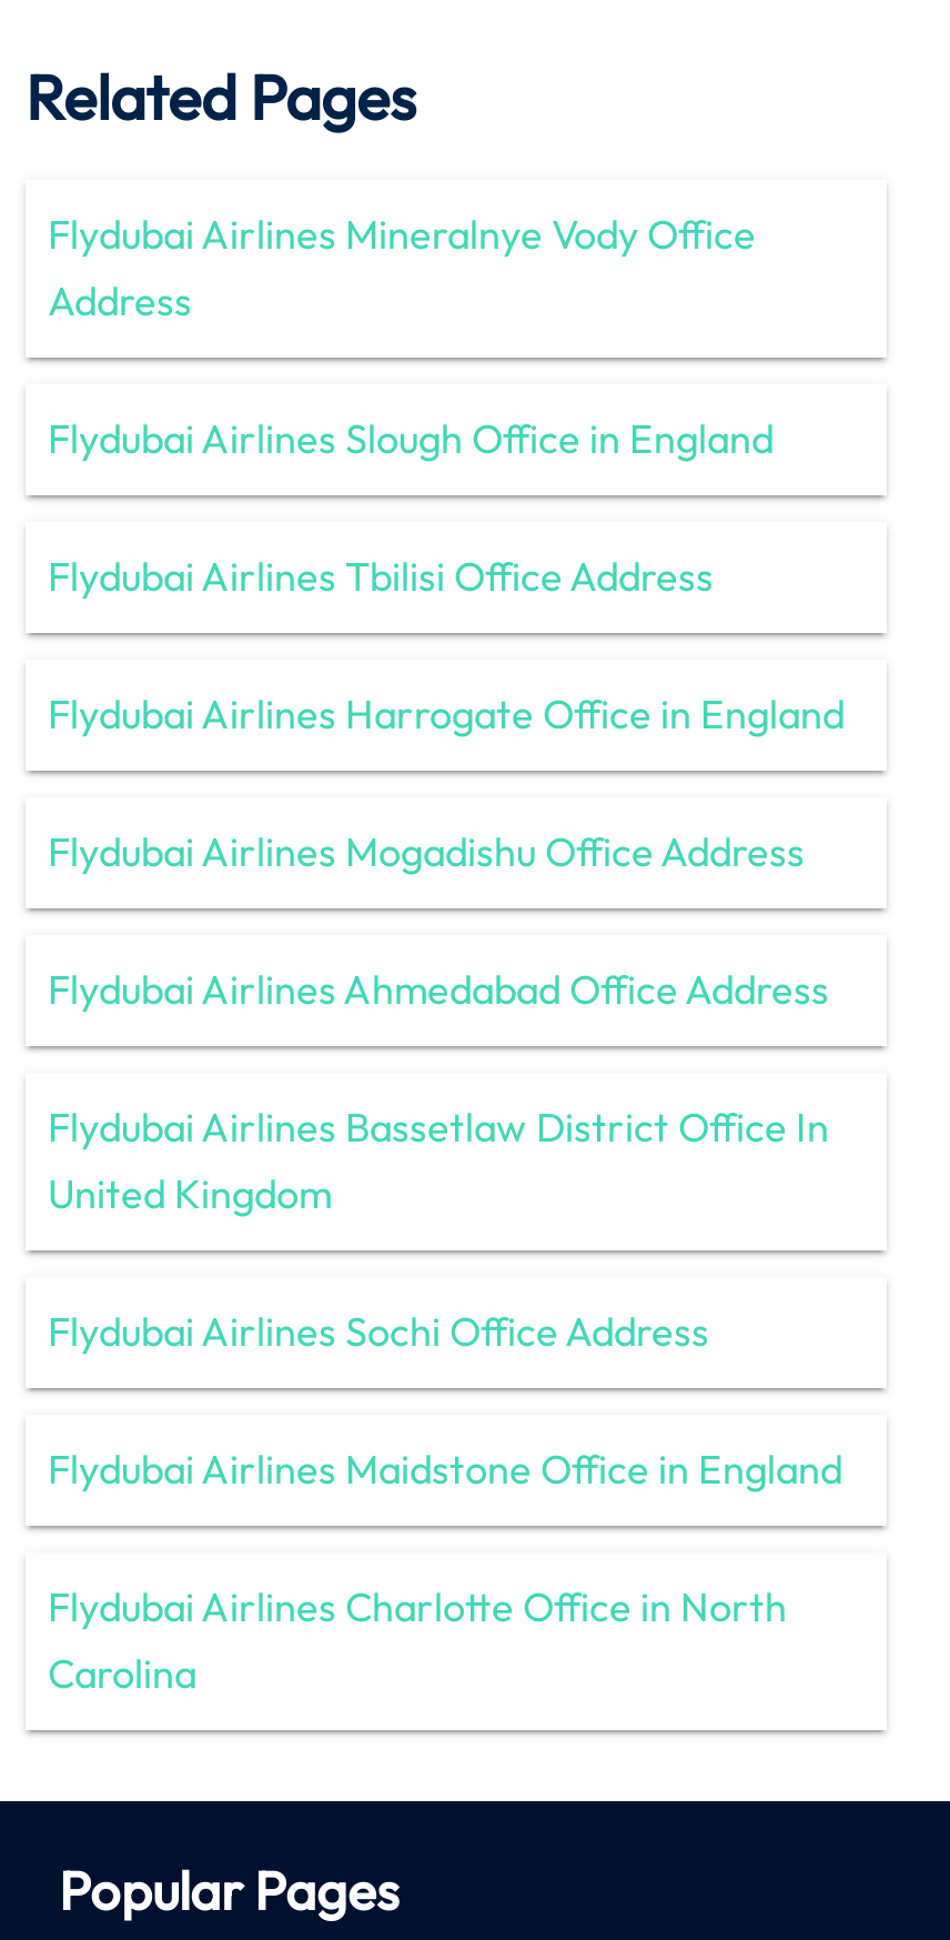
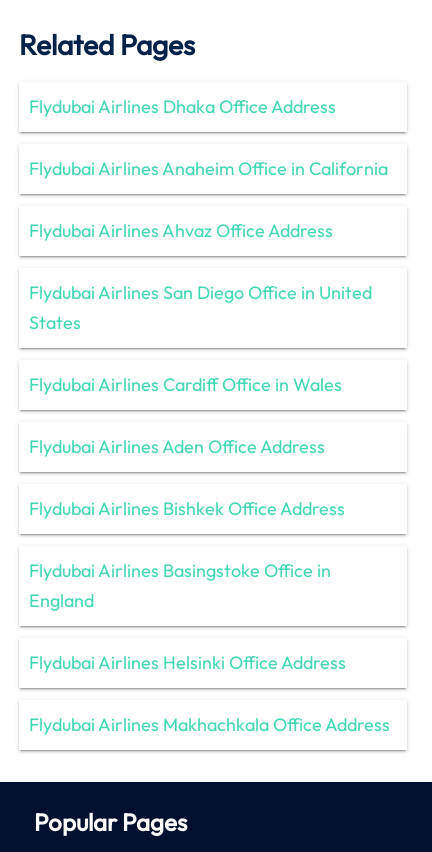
- Flydubai Airlines Mineralnye Vody Office
- Address
+ Flydubai Airlines Dhaka Office Address

- Flydubai Airlines Slough Office in England
+ Flydubai Airlines Anaheim Office in California

- Flydubai Airlines Tbilisi Office Address
+ Flydubai Airlines Ahvaz Office Address

- Flydubai Airlines Harrogate Office in England
+ Flydubai Airlines San Diego Office in United
+ States

- Flydubai Airlines Mogadishu Office Address
+ Flydubai Airlines Cardiff Office in Wales

- Flydubai Airlines Ahmedabad Office Address
+ Flydubai Airlines Aden Office Address

- Flydubai Airlines Bassetlaw District Office In
- United Kingdom
+ Flydubai Airlines Bishkek Office Address

- Flydubai Airlines Sochi Office Address
+ Flydubai Airlines Basingstoke Office in
+ England

- Flydubai Airlines Maidstone Office in England
+ Flydubai Airlines Helsinki Office Address

- Flydubai Airlines Charlotte Office in North
- Carolina
+ Flydubai Airlines Makhachkala Office Address
